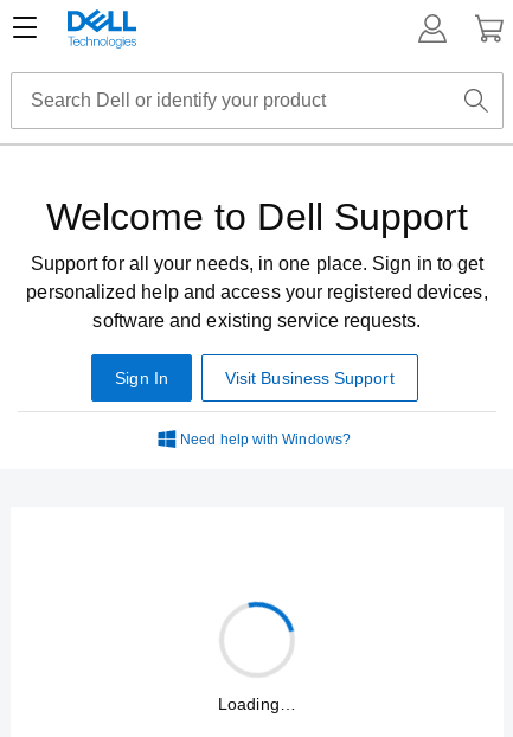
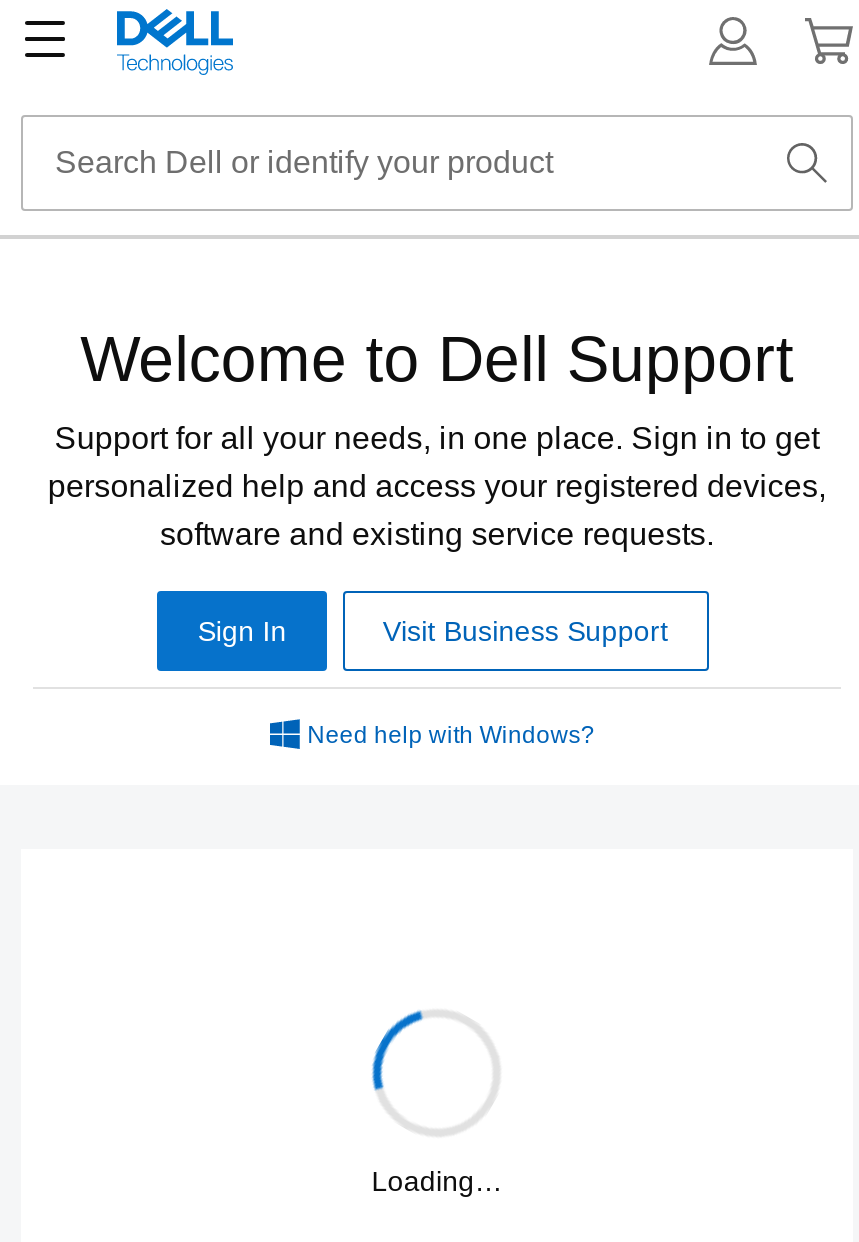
- [image]
+ [image]
